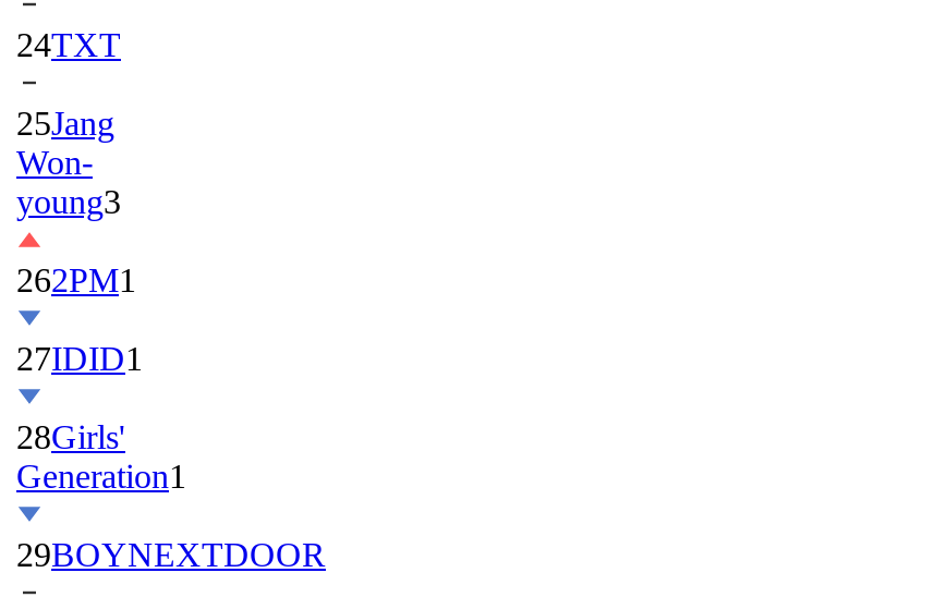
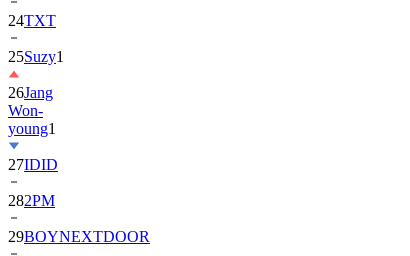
- 25Jang
+ 25Suzy1
+ 26Jang

moved down: Won-

- young3
- 262PM1
- 27IDID1
- 28Girls'
- Generation1
+ young1
+ 27IDID
+ 282PM
